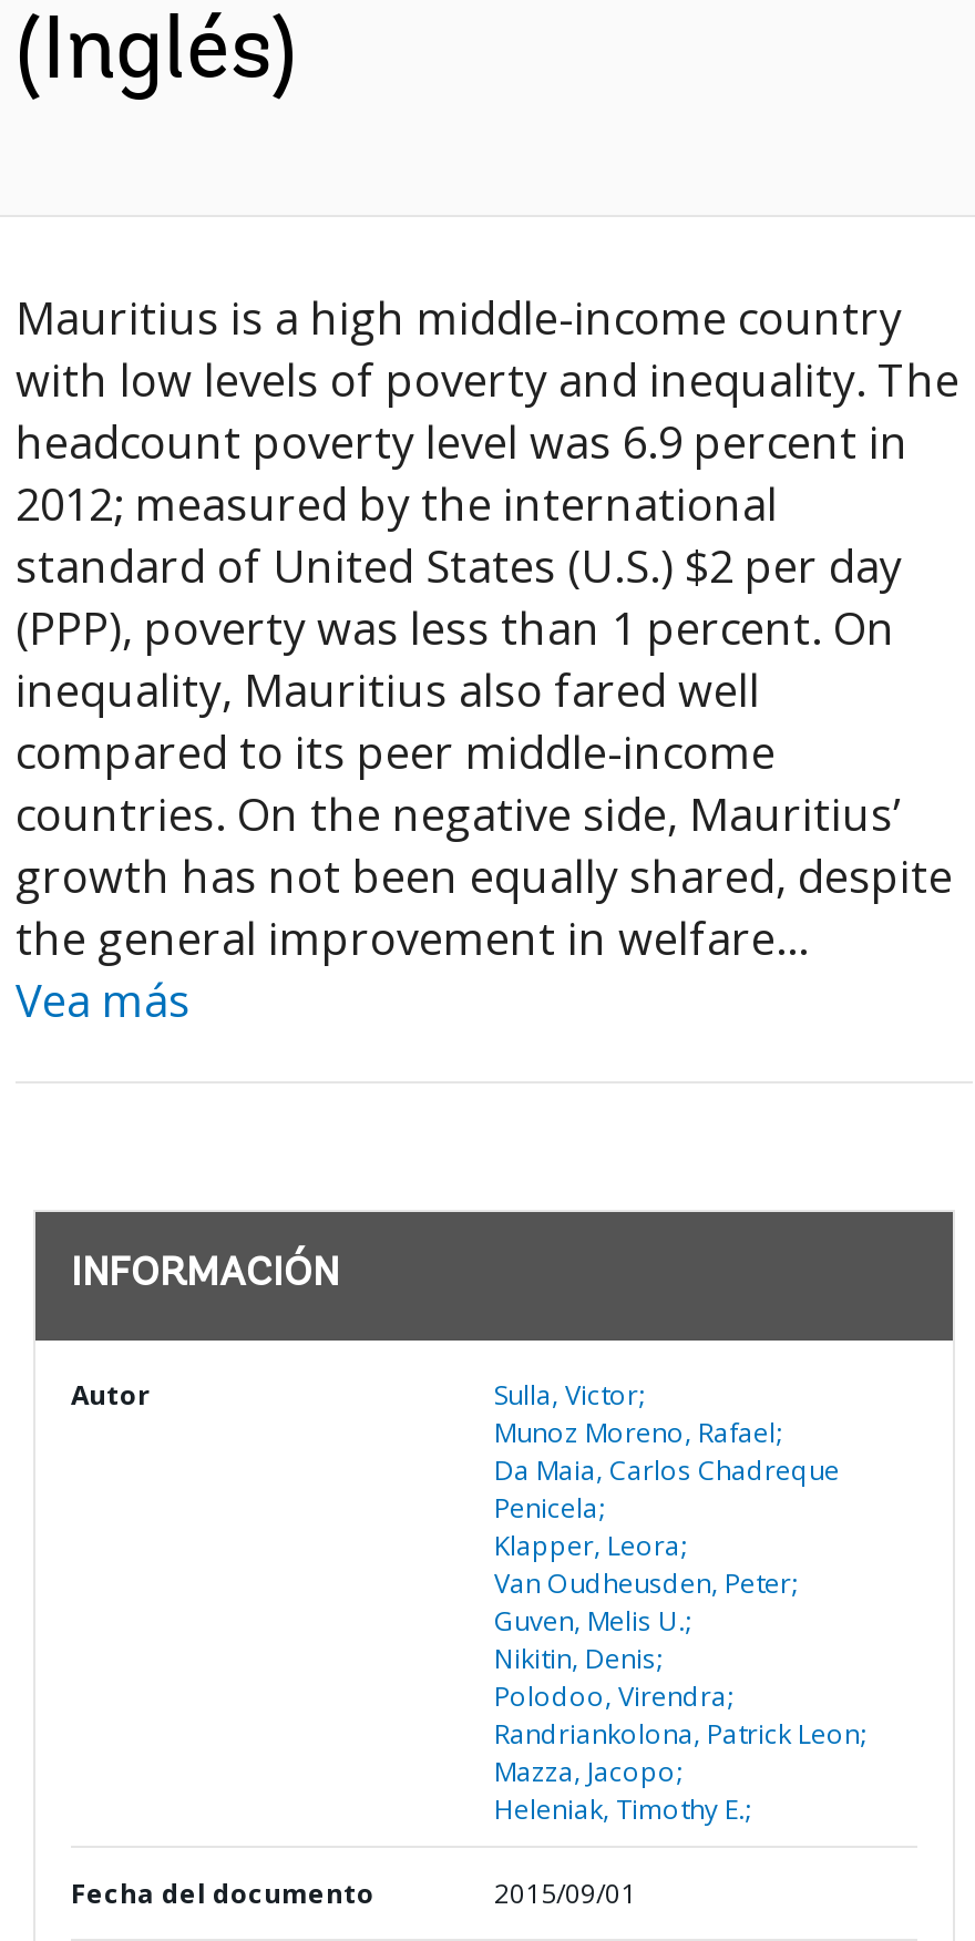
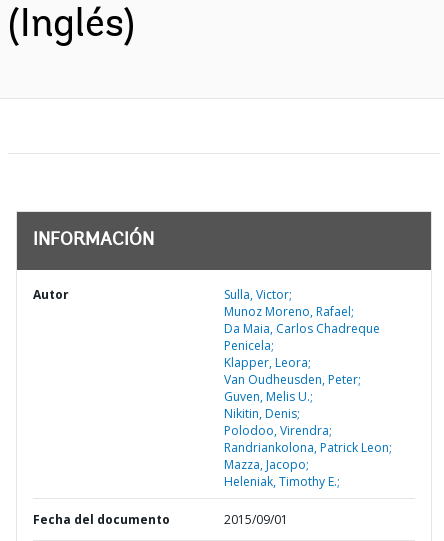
- Mauritius is a high middle-income country
- with low levels of poverty and inequality. The
- headcount poverty level was 6.9 percent in
- 2012; measured by the international
- standard of United States (U.S.) $2 per day
- (PPP), poverty was less than 1 percent. On
- inequality, Mauritius also fared well
- compared to its peer middle-income
- countries. On the negative side, Mauritius’
- growth has not been equally shared, despite
- the general improvement in welfare...
- Vea más
